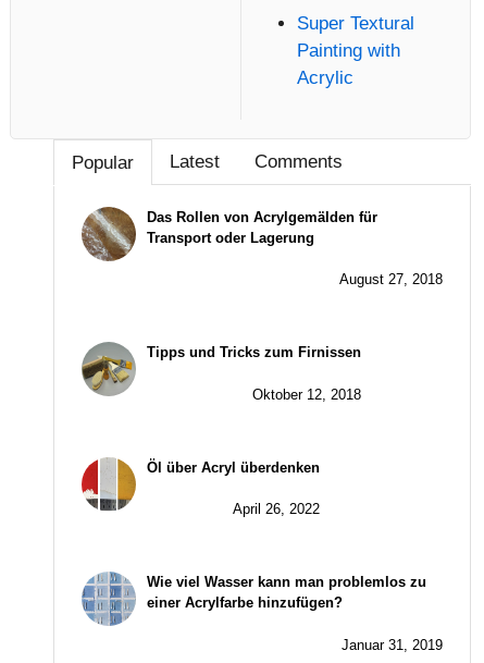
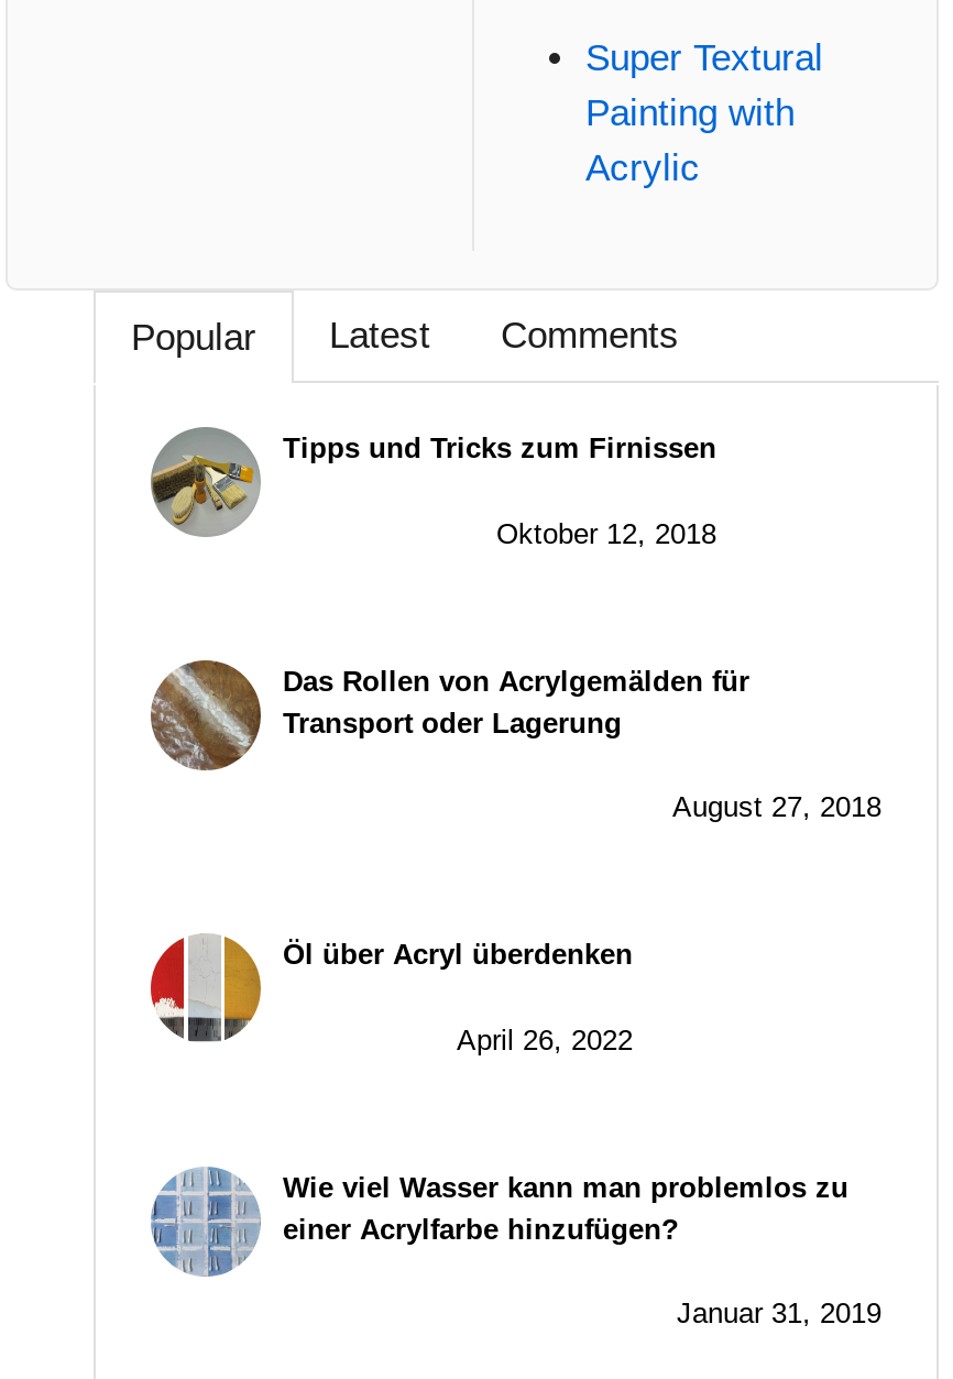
moved down: [image] | Das Rollen von Acrylgemälden für | Transport oder Lagerung | August 27, 2018

moved up: [image] | Tipps und Tricks zum Firnissen | Oktober 12, 2018
